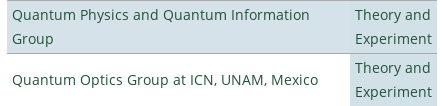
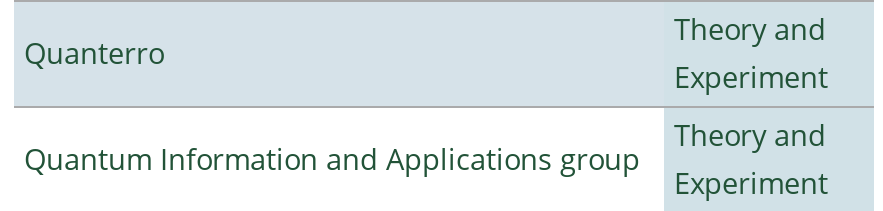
- Quantum Physics and Quantum Information
- Group
+ Quanterro

- Quantum Optics Group at ICN, UNAM, Mexico
+ Quantum Information and Applications group
